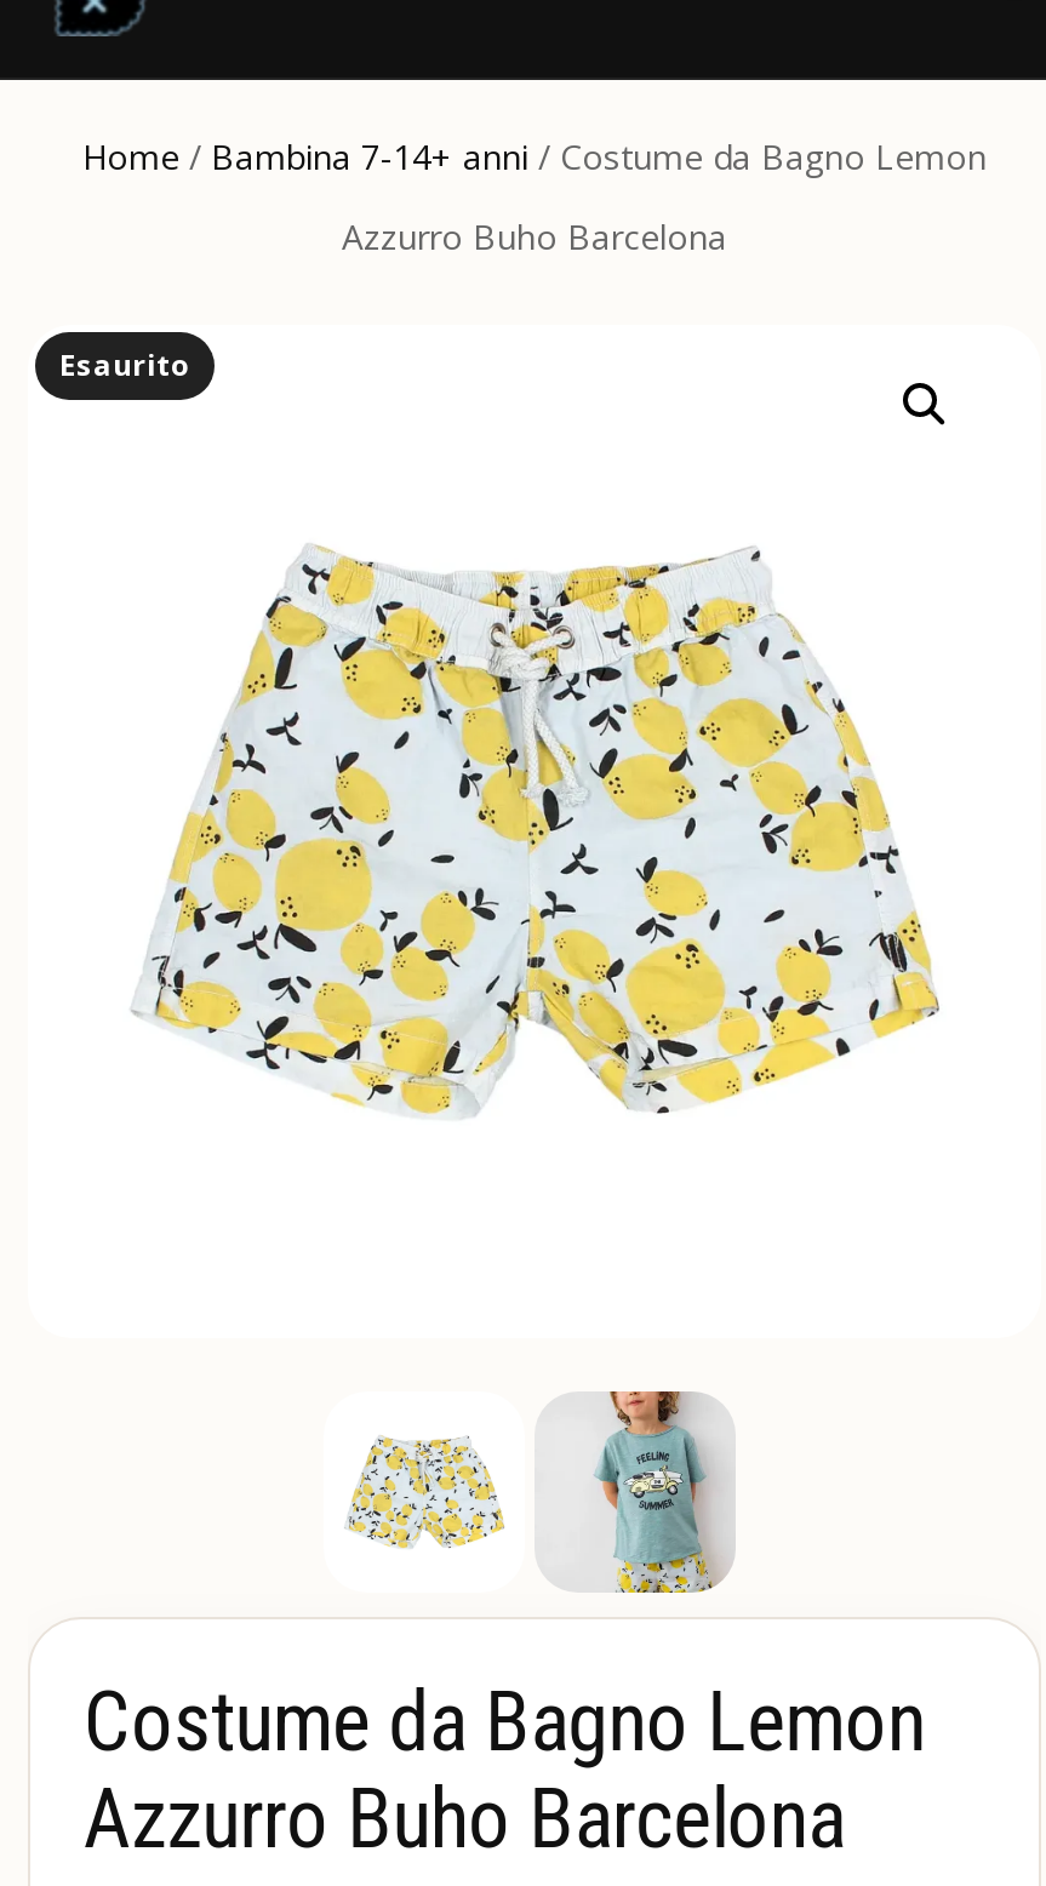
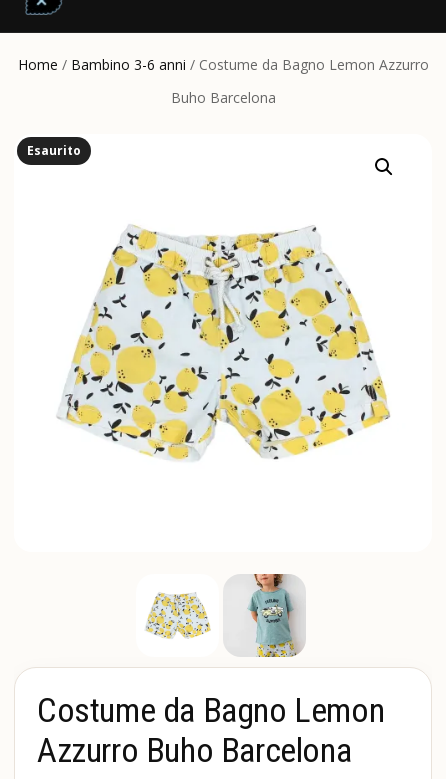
- Home / Bambina 7-14+ anni / Costume da Bagno Lemon
+ Home / Bambino 3-6 anni / Costume da Bagno Lemon Azzurro

- Azzurro Buho Barcelona
+ Buho Barcelona
